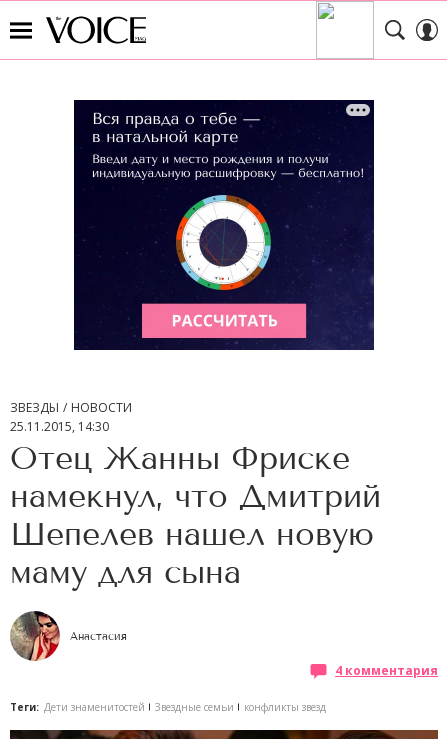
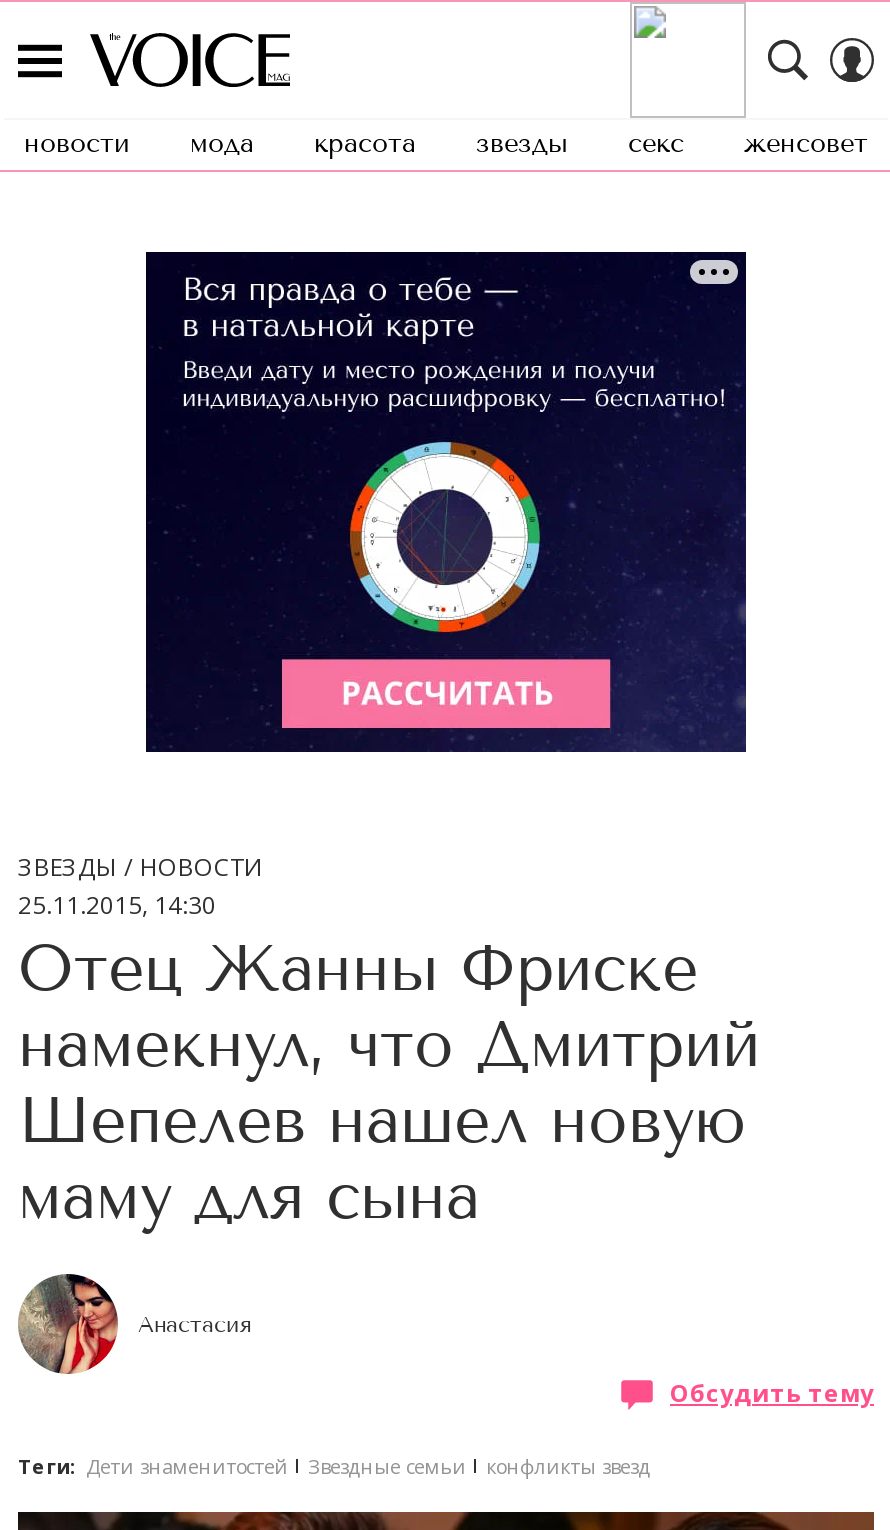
+ новости
+ мода
+ красота
+ звезды
+ секс
+ женсовет

- 4 комментария
+ Обсудить тему
